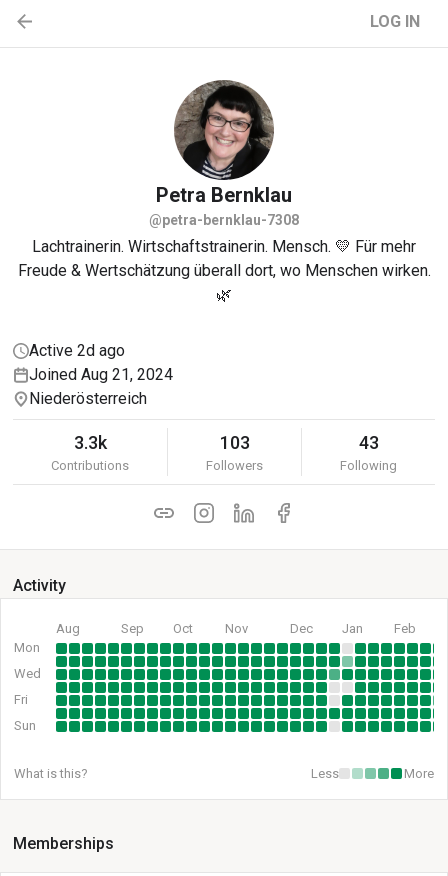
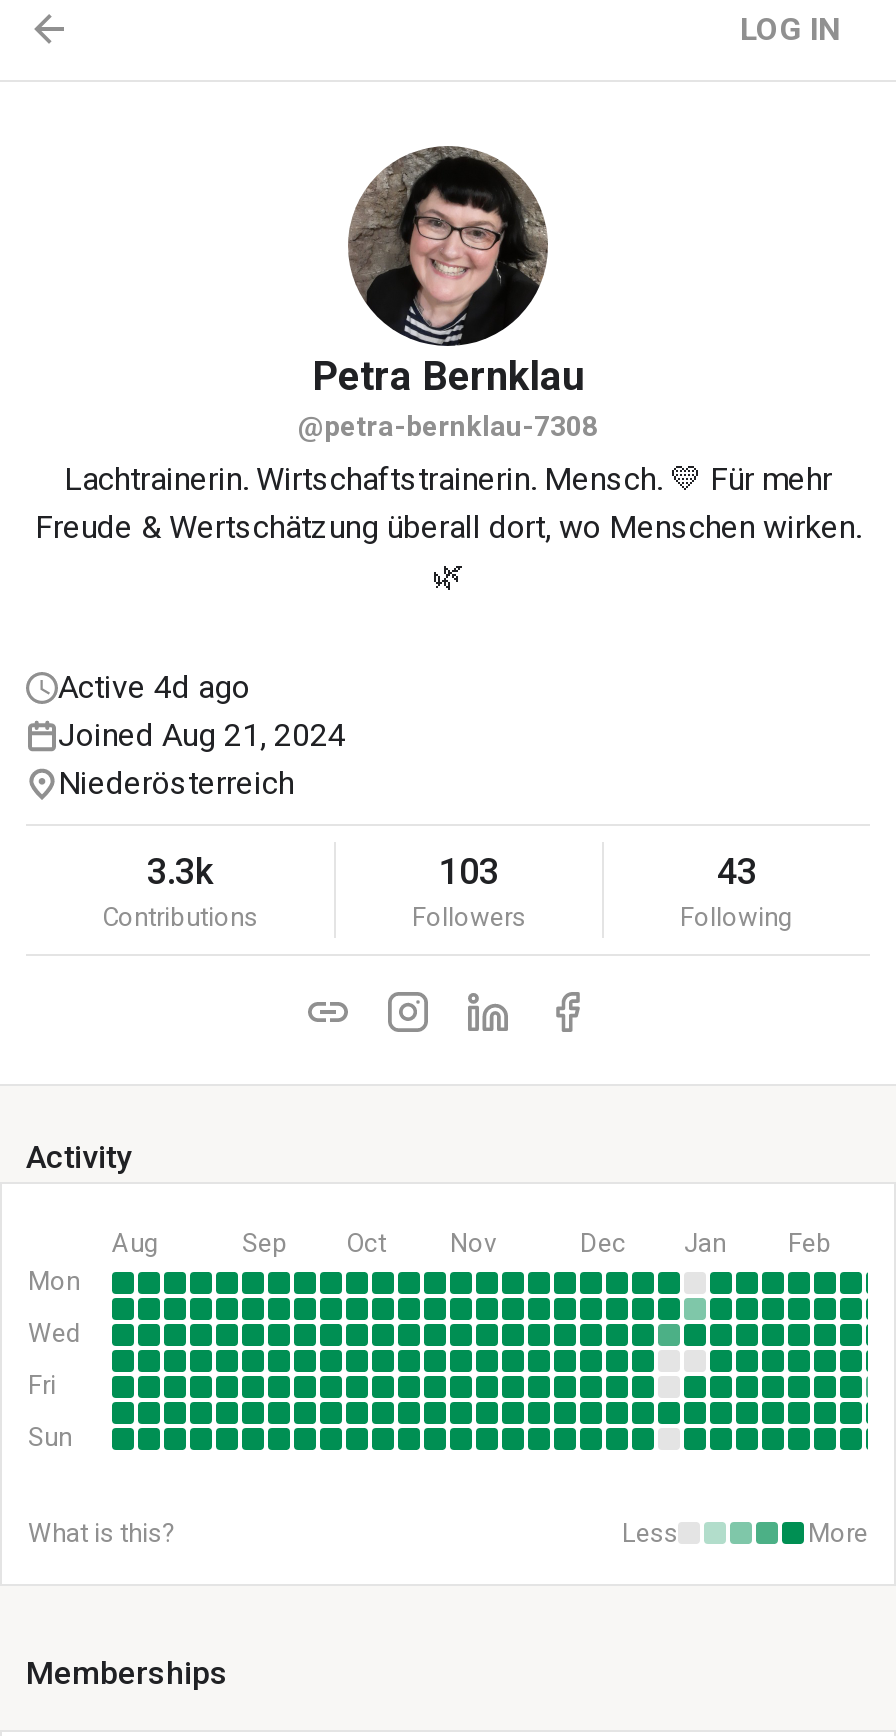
- Active 2d ago
+ Active 4d ago
